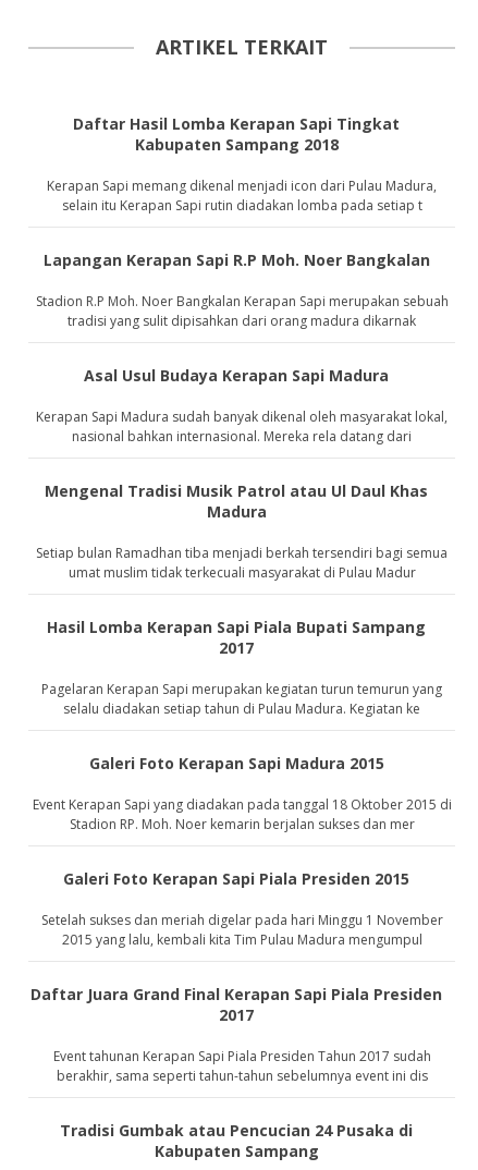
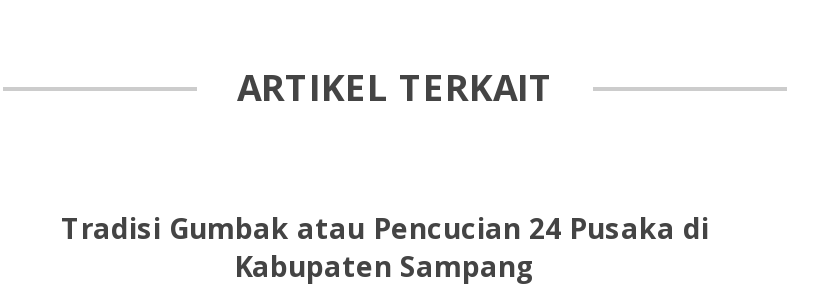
- Daftar Hasil Lomba Kerapan Sapi Tingkat
- Kabupaten Sampang 2018
- Kerapan Sapi memang dikenal menjadi icon dari Pulau Madura,
- selain itu Kerapan Sapi rutin diadakan lomba pada setiap t
- Lapangan Kerapan Sapi R.P Moh. Noer Bangkalan
- Stadion R.P Moh. Noer Bangkalan Kerapan Sapi merupakan sebuah
- tradisi yang sulit dipisahkan dari orang madura dikarnak
- Asal Usul Budaya Kerapan Sapi Madura
- Kerapan Sapi Madura sudah banyak dikenal oleh masyarakat lokal,
- nasional bahkan internasional. Mereka rela datang dari
- Mengenal Tradisi Musik Patrol atau Ul Daul Khas
- Madura
- Setiap bulan Ramadhan tiba menjadi berkah tersendiri bagi semua
- umat muslim tidak terkecuali masyarakat di Pulau Madur
- Hasil Lomba Kerapan Sapi Piala Bupati Sampang
- 2017
- Pagelaran Kerapan Sapi merupakan kegiatan turun temurun yang
- selalu diadakan setiap tahun di Pulau Madura. Kegiatan ke
- Galeri Foto Kerapan Sapi Madura 2015
- Event Kerapan Sapi yang diadakan pada tanggal 18 Oktober 2015 di
- Stadion RP. Moh. Noer kemarin berjalan sukses dan mer
- Galeri Foto Kerapan Sapi Piala Presiden 2015
- Setelah sukses dan meriah digelar pada hari Minggu 1 November
- 2015 yang lalu, kembali kita Tim Pulau Madura mengumpul
- Daftar Juara Grand Final Kerapan Sapi Piala Presiden
- 2017
- Event tahunan Kerapan Sapi Piala Presiden Tahun 2017 sudah
- berakhir, sama seperti tahun-tahun sebelumnya event ini dis
